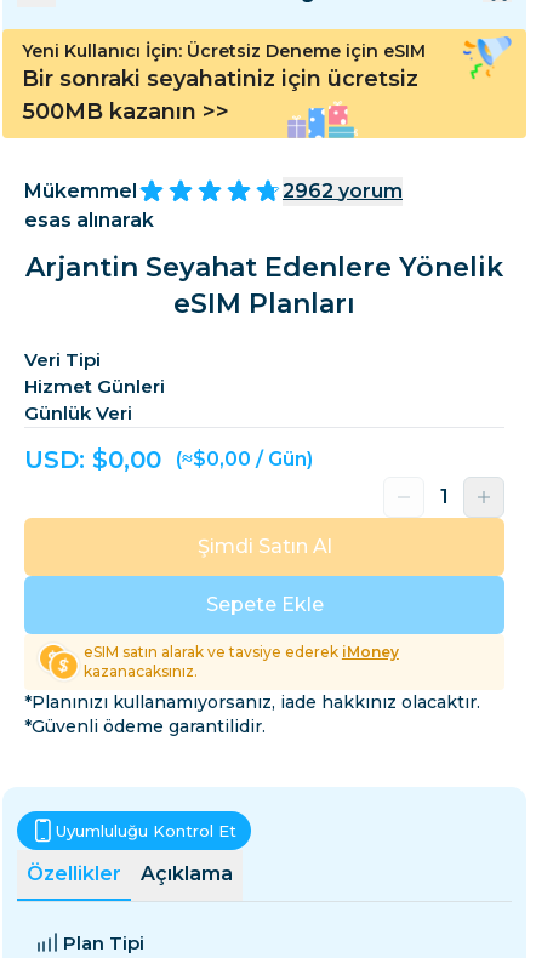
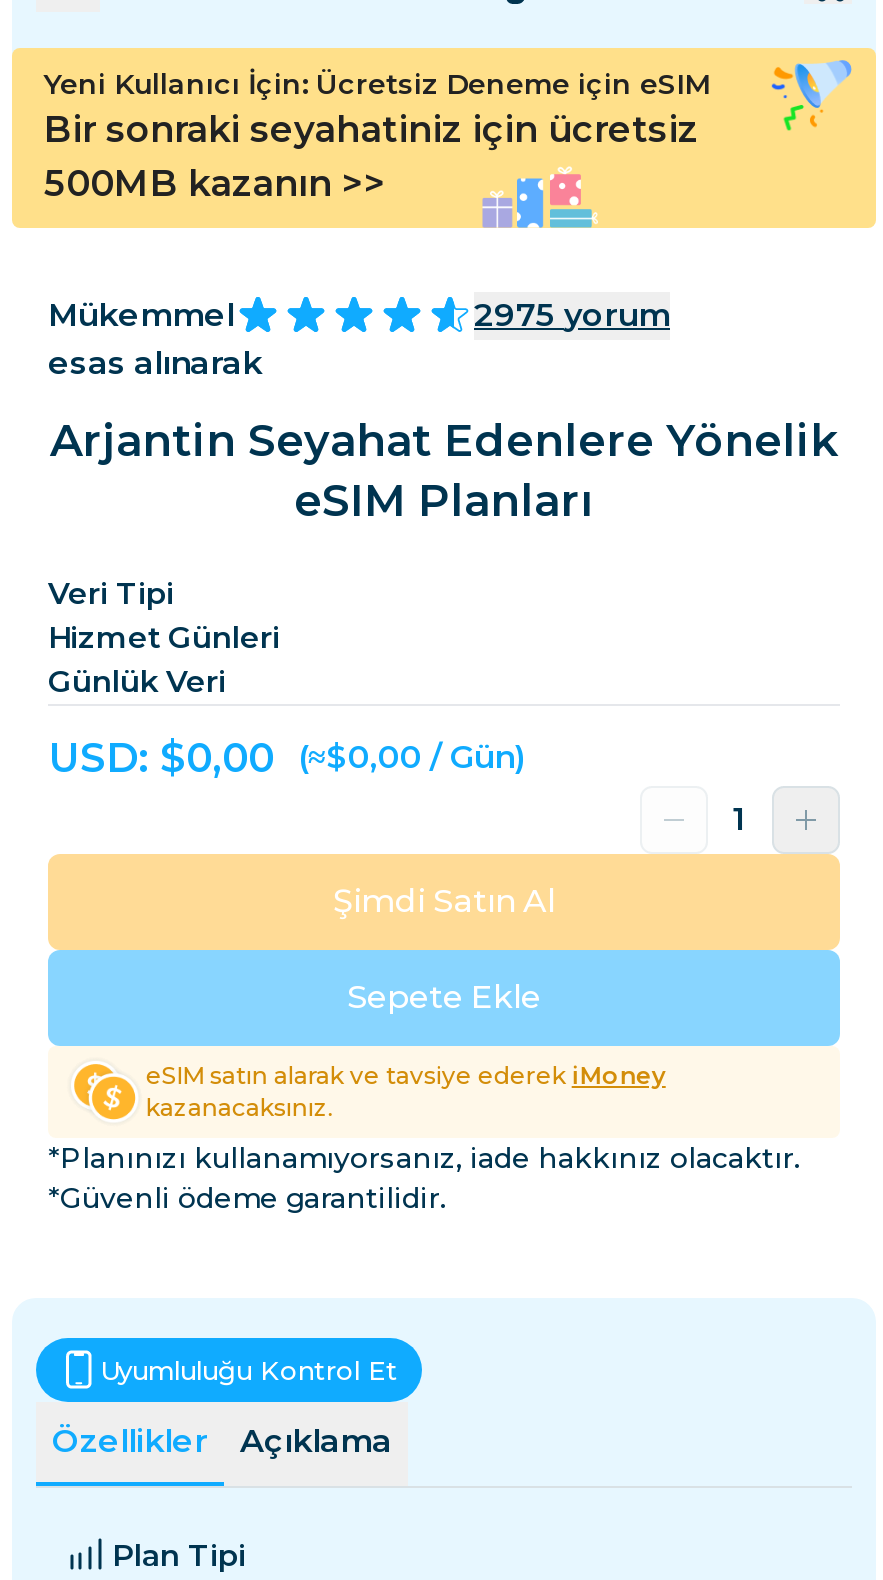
- 2962 yorum
+ 2975 yorum
